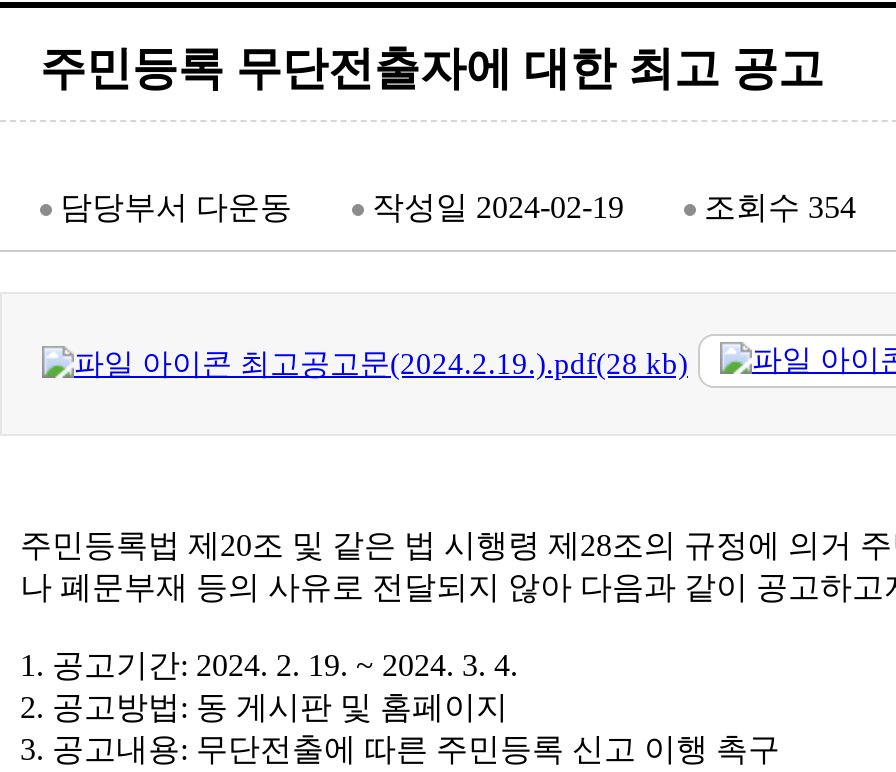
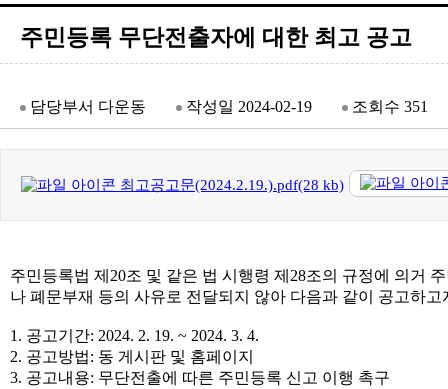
- 조회수 354
+ 조회수 351
